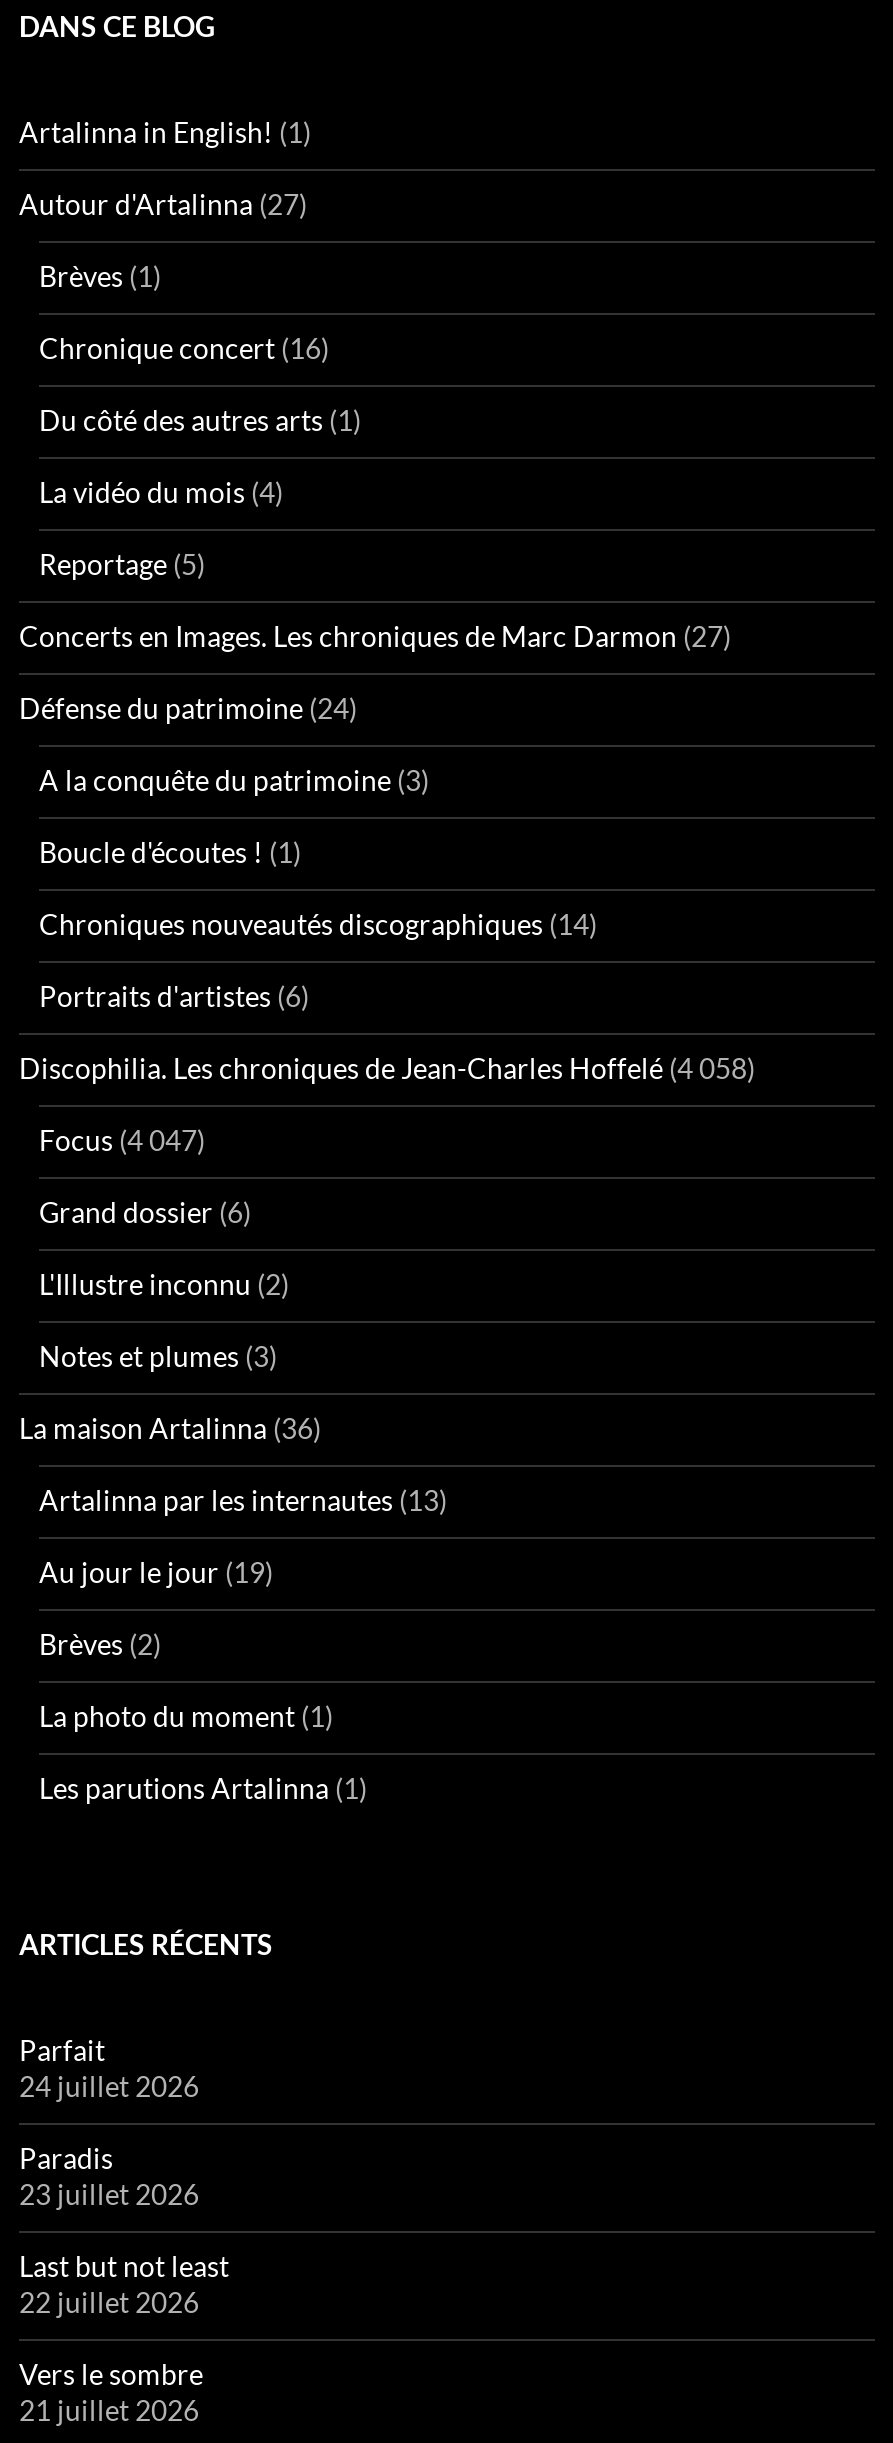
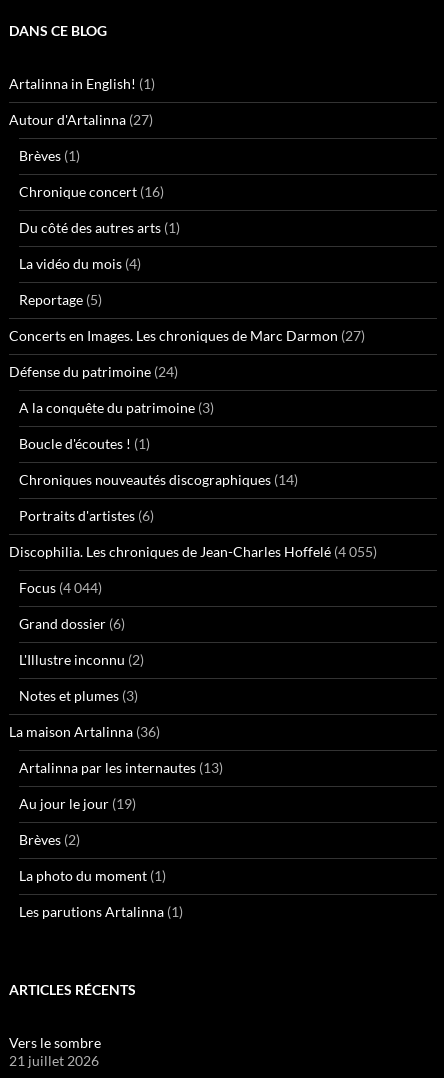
- Discophilia. Les chroniques de Jean-Charles Hoffelé (4 058)
+ Discophilia. Les chroniques de Jean-Charles Hoffelé (4 055)

- Focus (4 047)
+ Focus (4 044)

- Parfait
- 24 juillet 2026
- Paradis
- 23 juillet 2026
- Last but not least
- 22 juillet 2026
